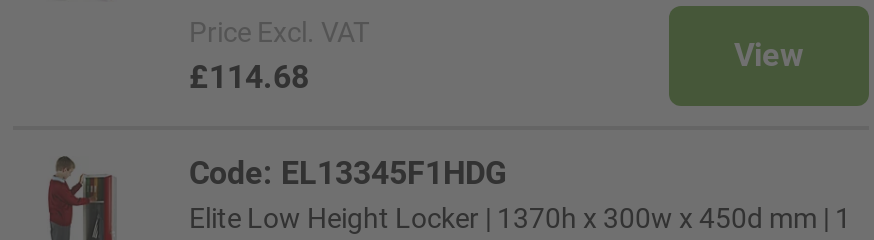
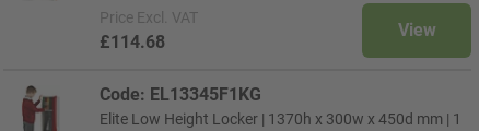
- Code: EL13345F1HDG
+ Code: EL13345F1KG
